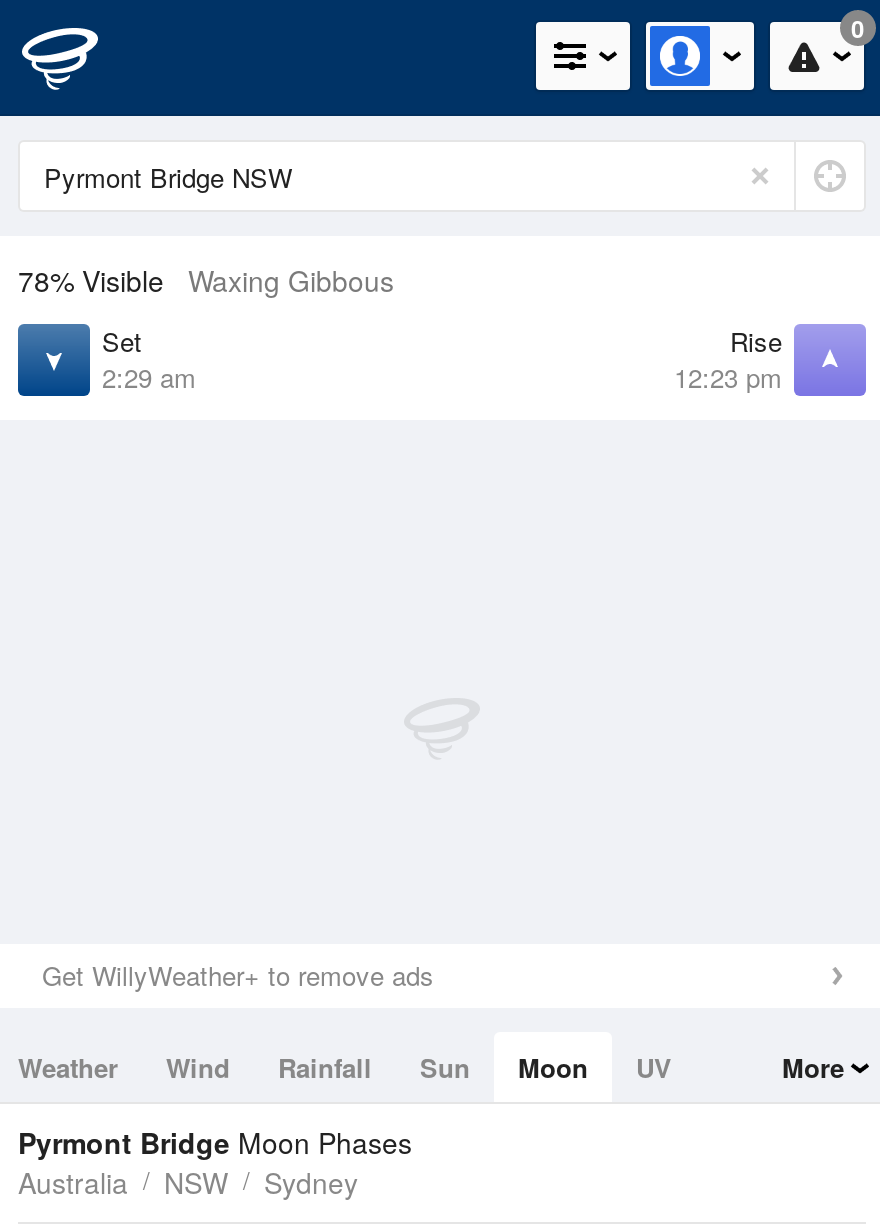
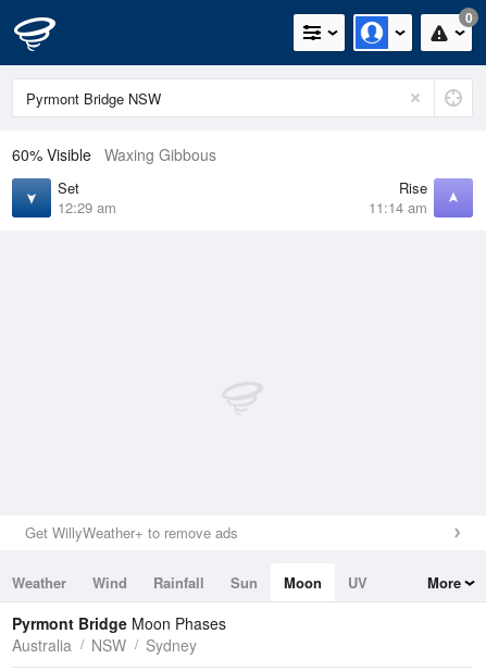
- 78% Visible Waxing Gibbous
+ 60% Visible Waxing Gibbous

- 2:29 am
+ 12:29 am

- 12:23 pm
+ 11:14 am
